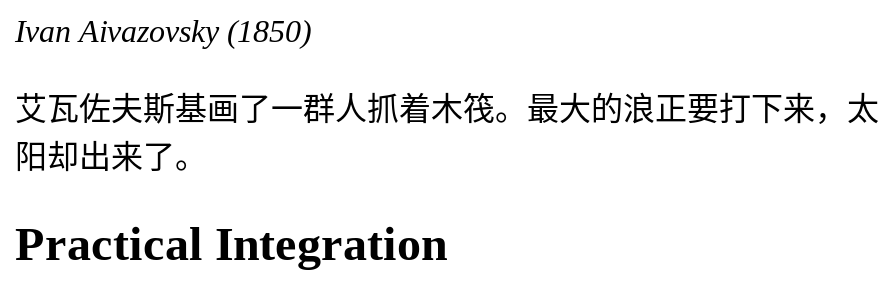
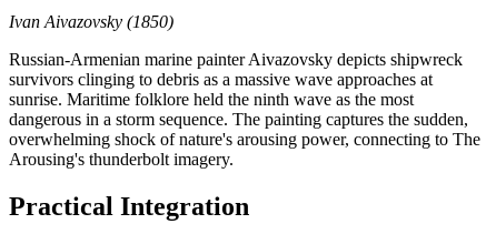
- 艾瓦佐夫斯基画了一群人抓着木筏。最大的浪正要打下来，太
- 阳却出来了。
+ Russian-Armenian marine painter Aivazovsky depicts shipwreck
+ survivors clinging to debris as a massive wave approaches at
+ sunrise. Maritime folklore held the ninth wave as the most
+ dangerous in a storm sequence. The painting captures the sudden,
+ overwhelming shock of nature's arousing power, connecting to The
+ Arousing's thunderbolt imagery.
